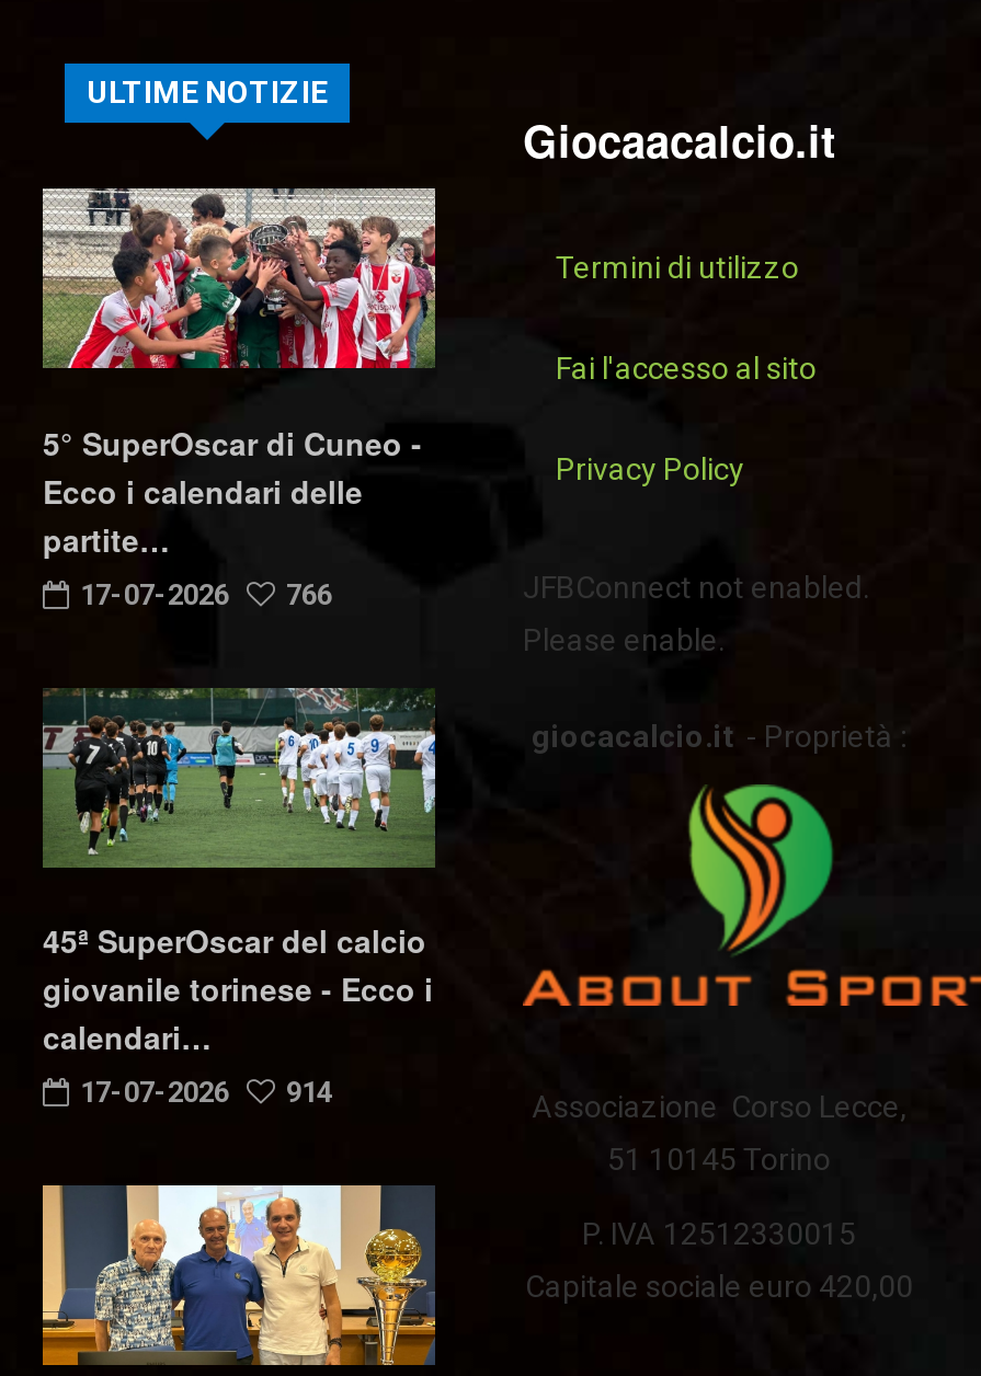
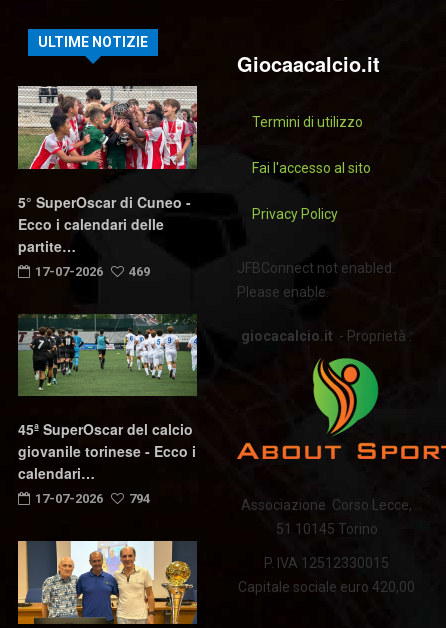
- 17-07-2026 766
+ 17-07-2026 469

- 17-07-2026 914
+ 17-07-2026 794
